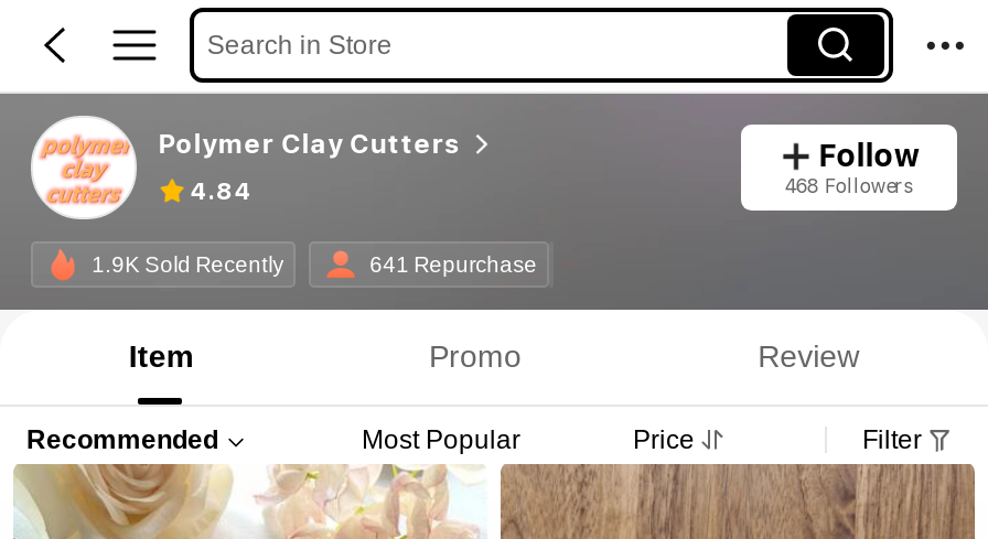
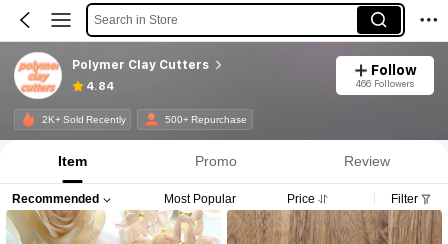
- 468 Followers
+ 466 Followers

- 1.9K Sold Recently
+ 2K+ Sold Recently

- 641 Repurchase
+ 500+ Repurchase
